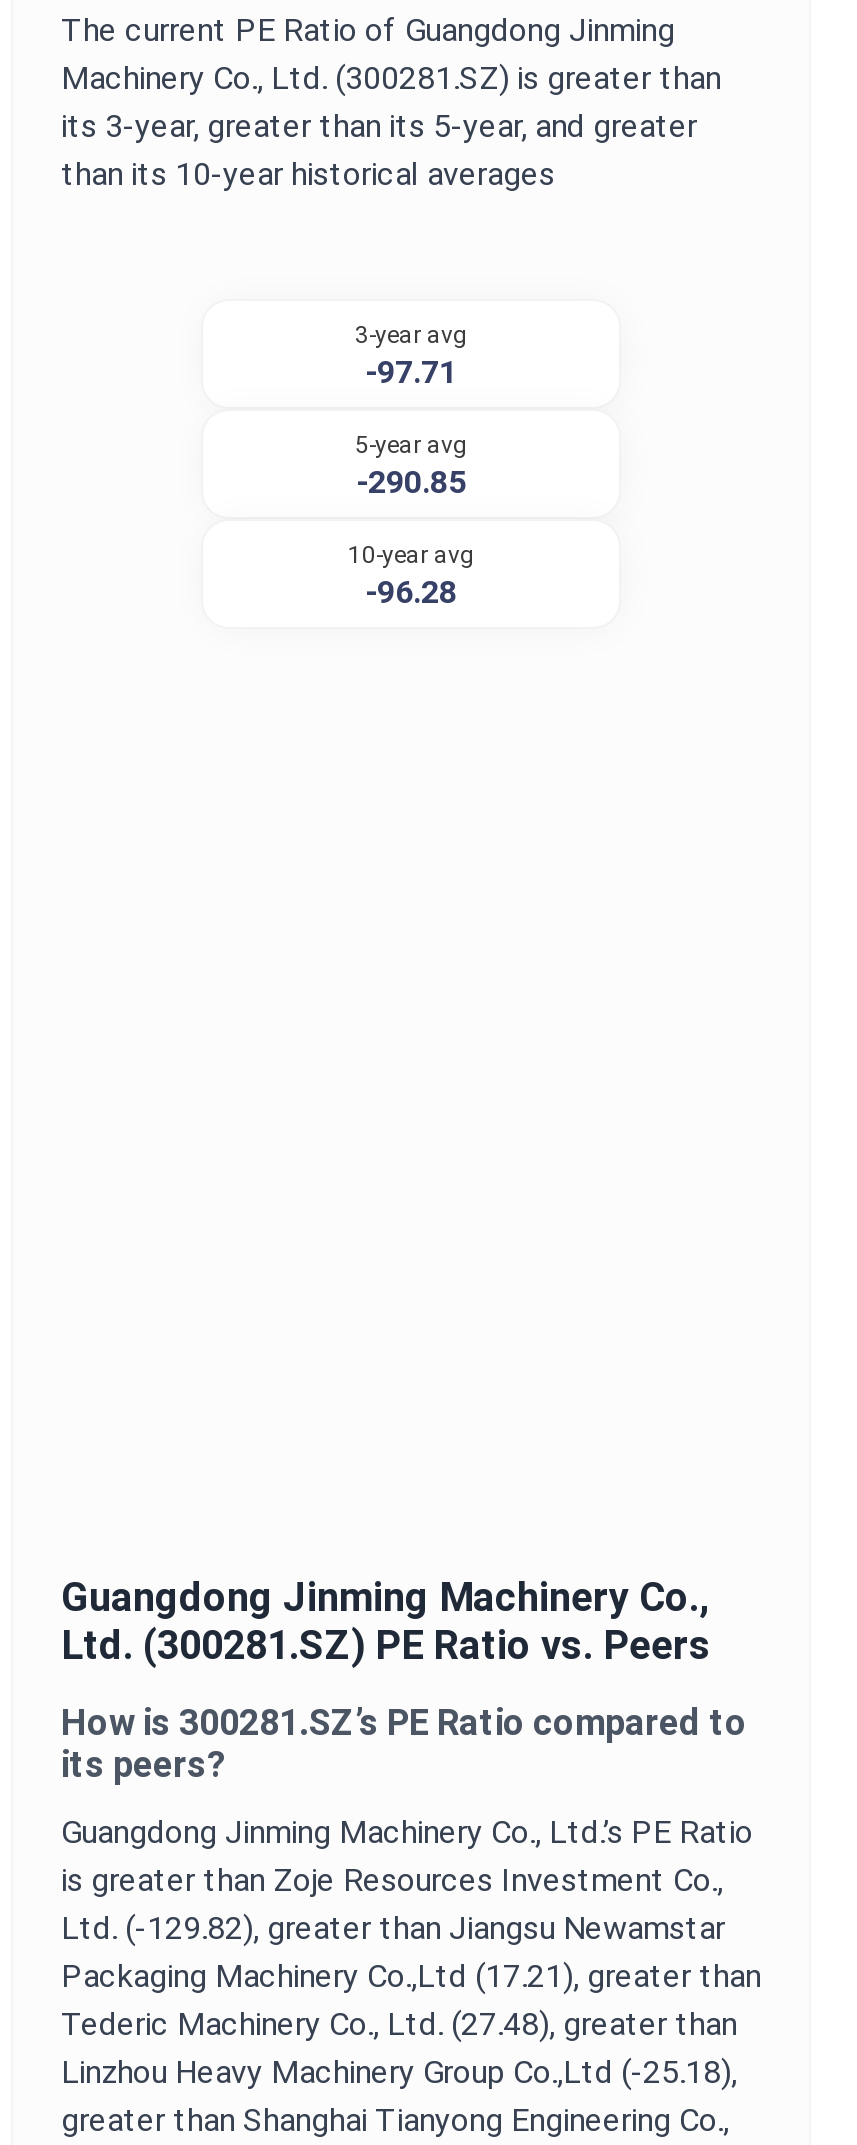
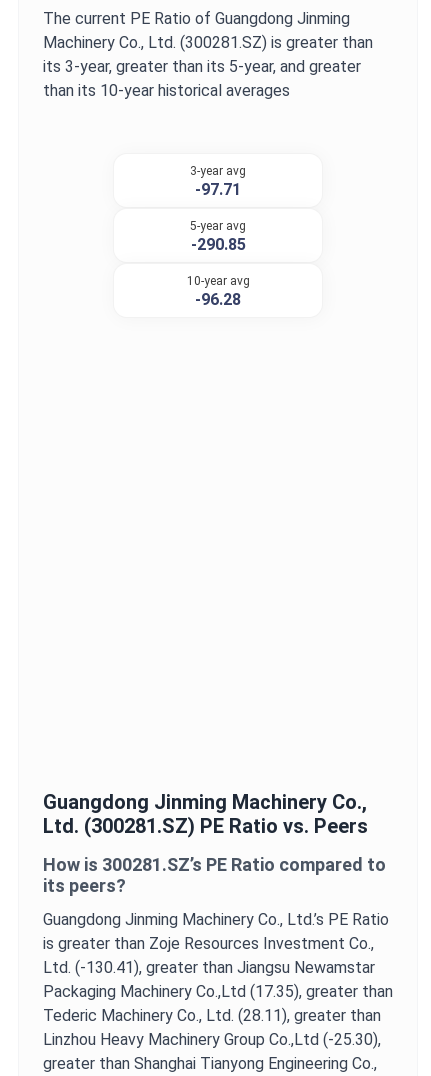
- Ltd. (-129.82), greater than Jiangsu Newamstar
+ Ltd. (-130.41), greater than Jiangsu Newamstar

- Packaging Machinery Co.,Ltd (17.21), greater than
+ Packaging Machinery Co.,Ltd (17.35), greater than

- Tederic Machinery Co., Ltd. (27.48), greater than
+ Tederic Machinery Co., Ltd. (28.11), greater than

- Linzhou Heavy Machinery Group Co.,Ltd (-25.18),
+ Linzhou Heavy Machinery Group Co.,Ltd (-25.30),
